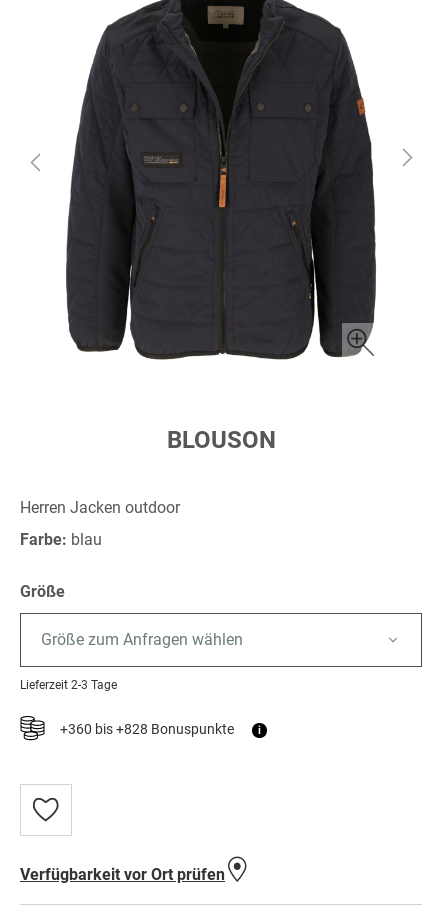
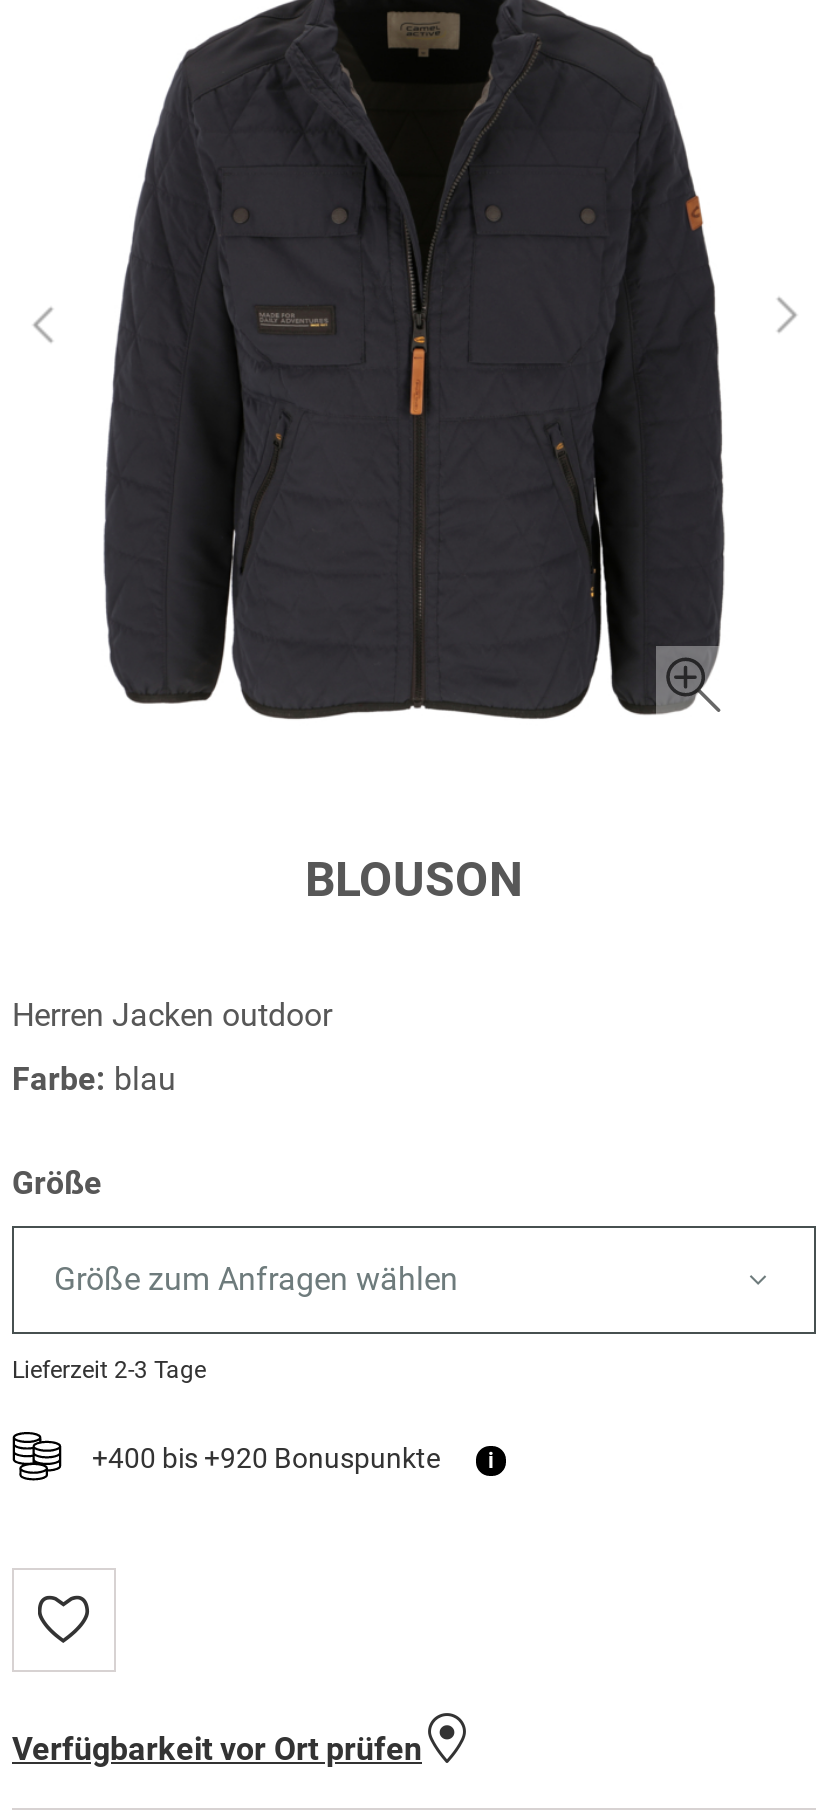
- +360 bis +828 Bonuspunkte
+ +400 bis +920 Bonuspunkte
